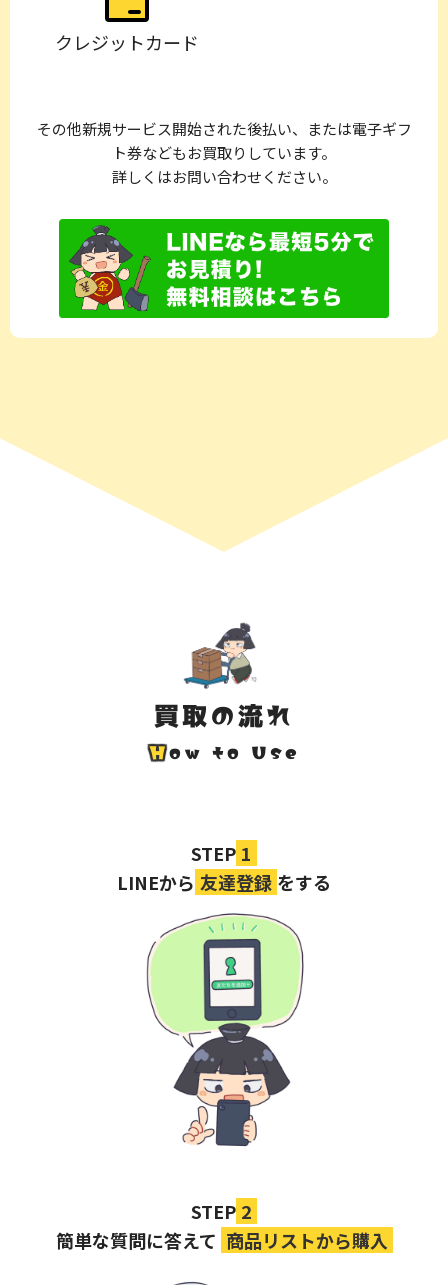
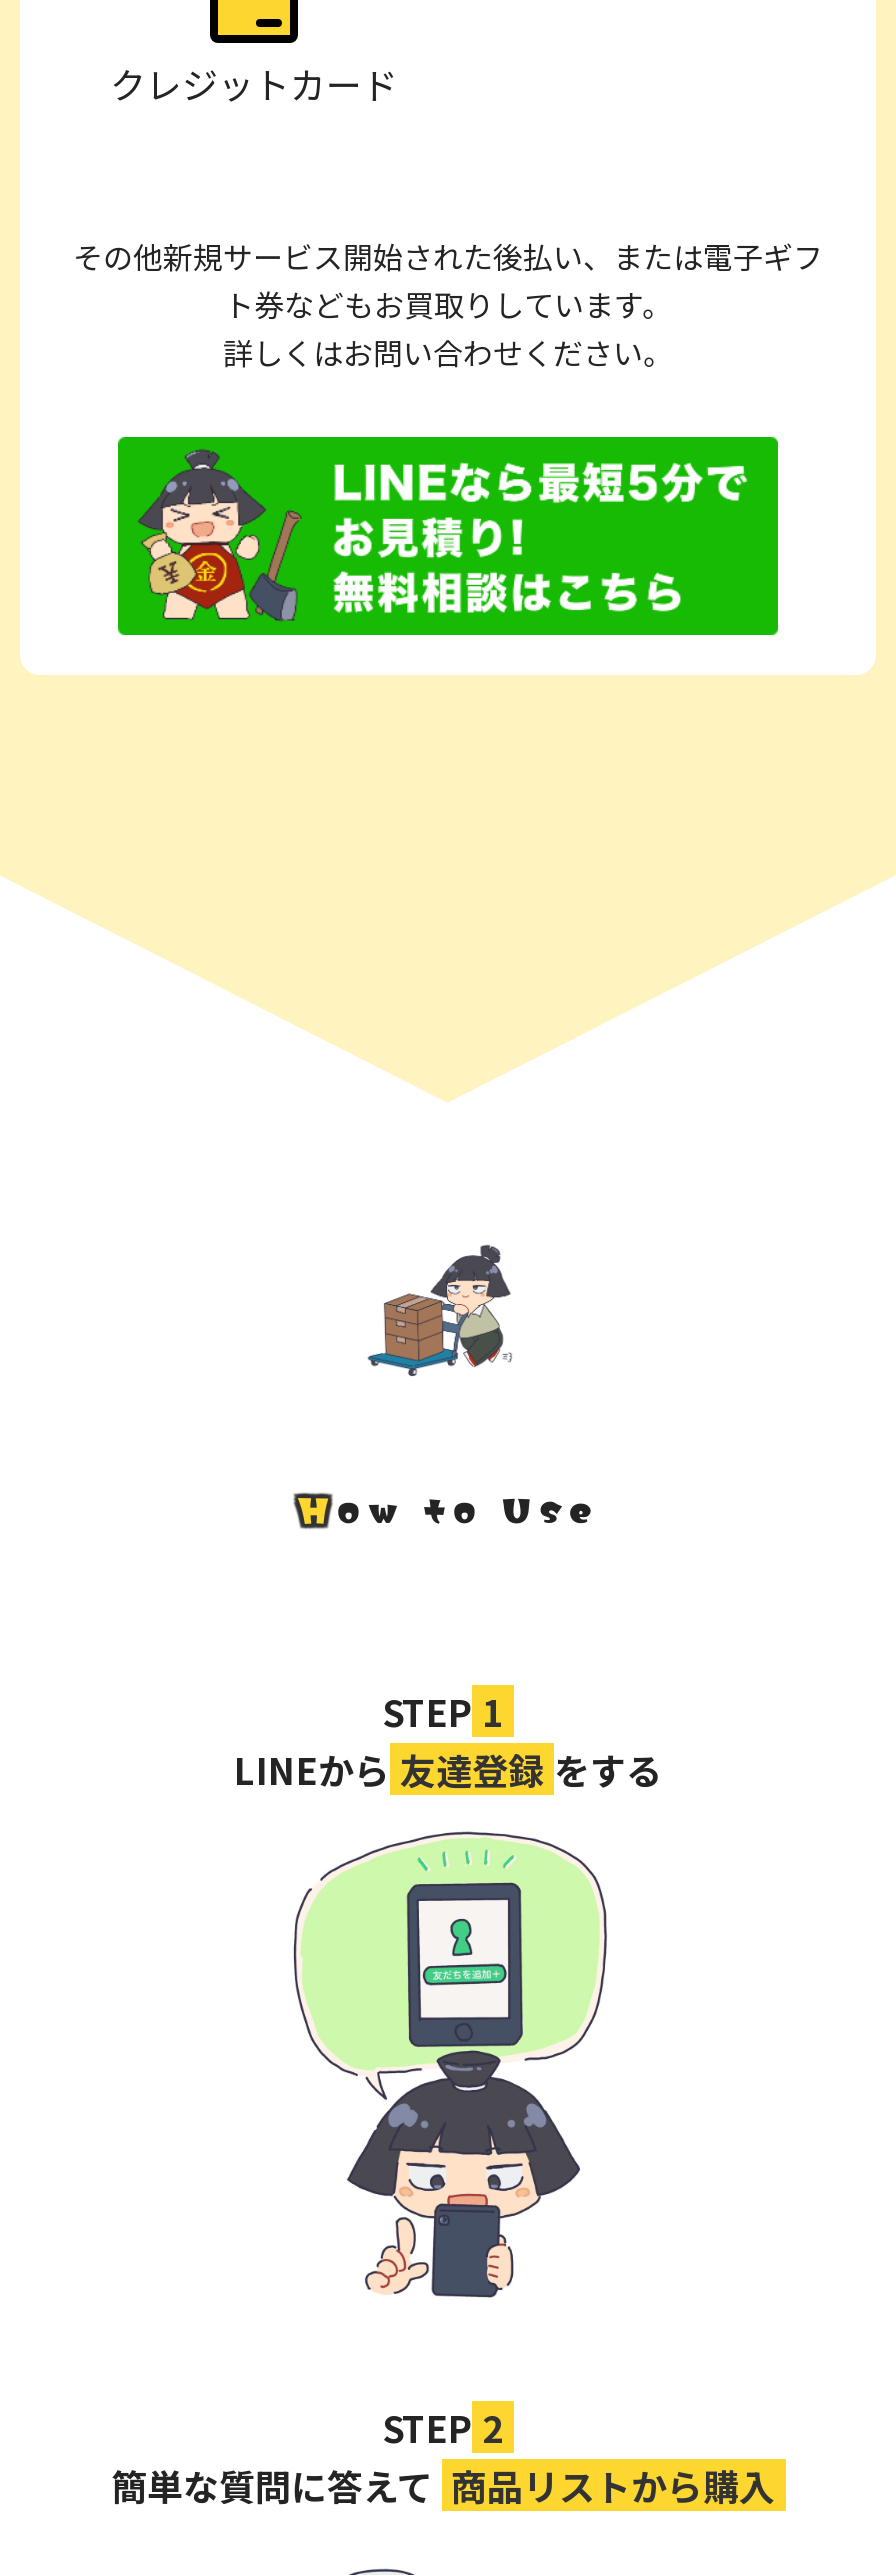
- 買取の流れ
